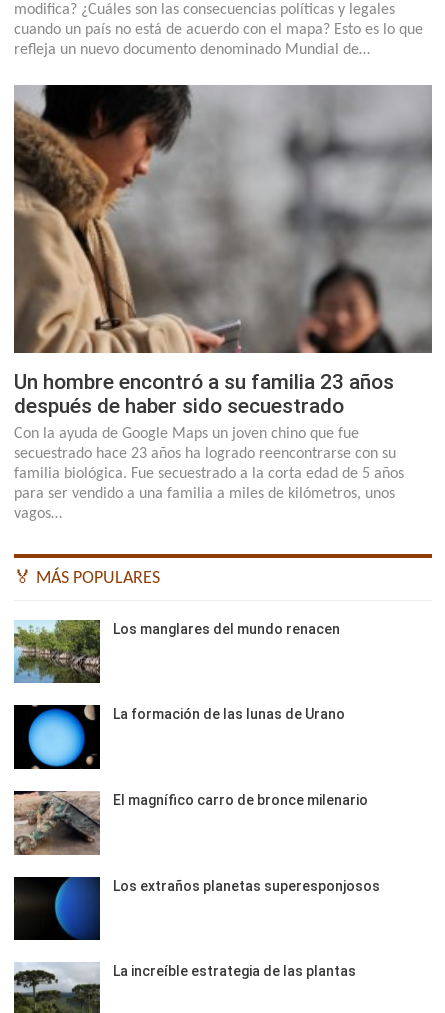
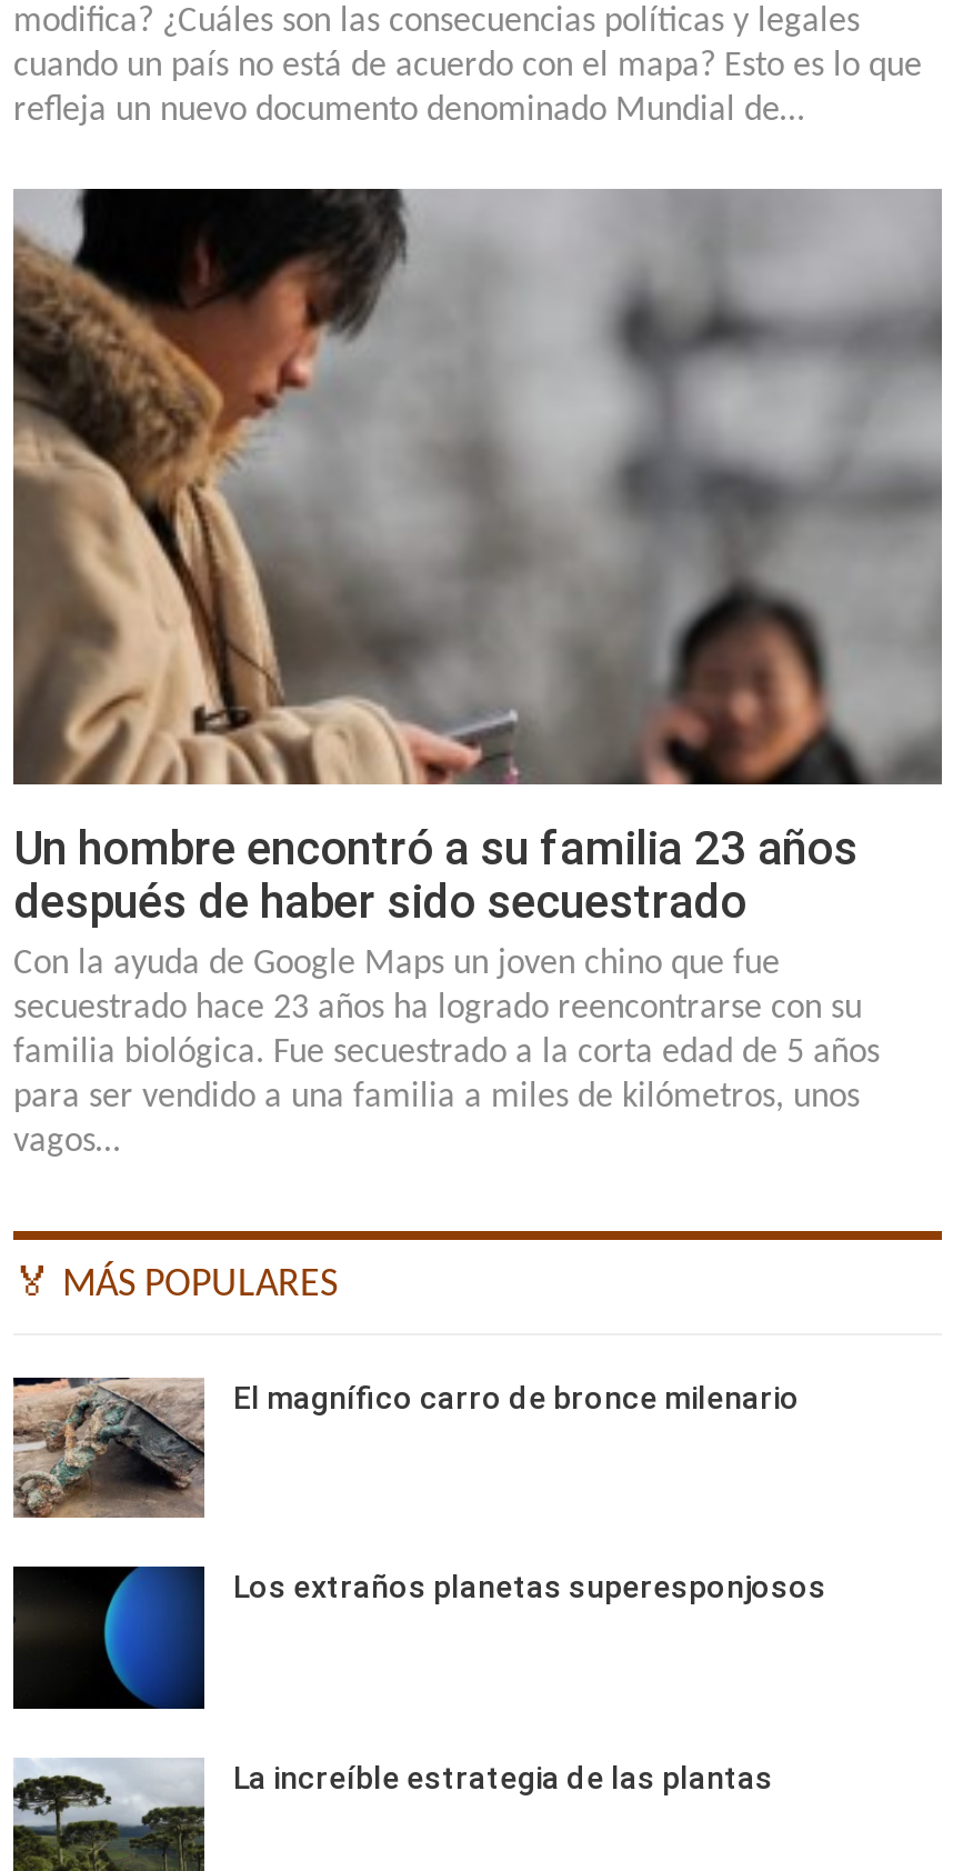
- [image]
- Los manglares del mundo renacen

- [image]
- La formación de las lunas de Urano
